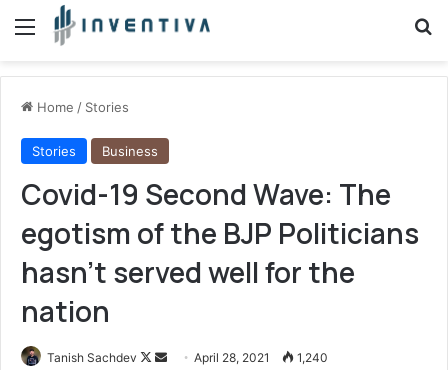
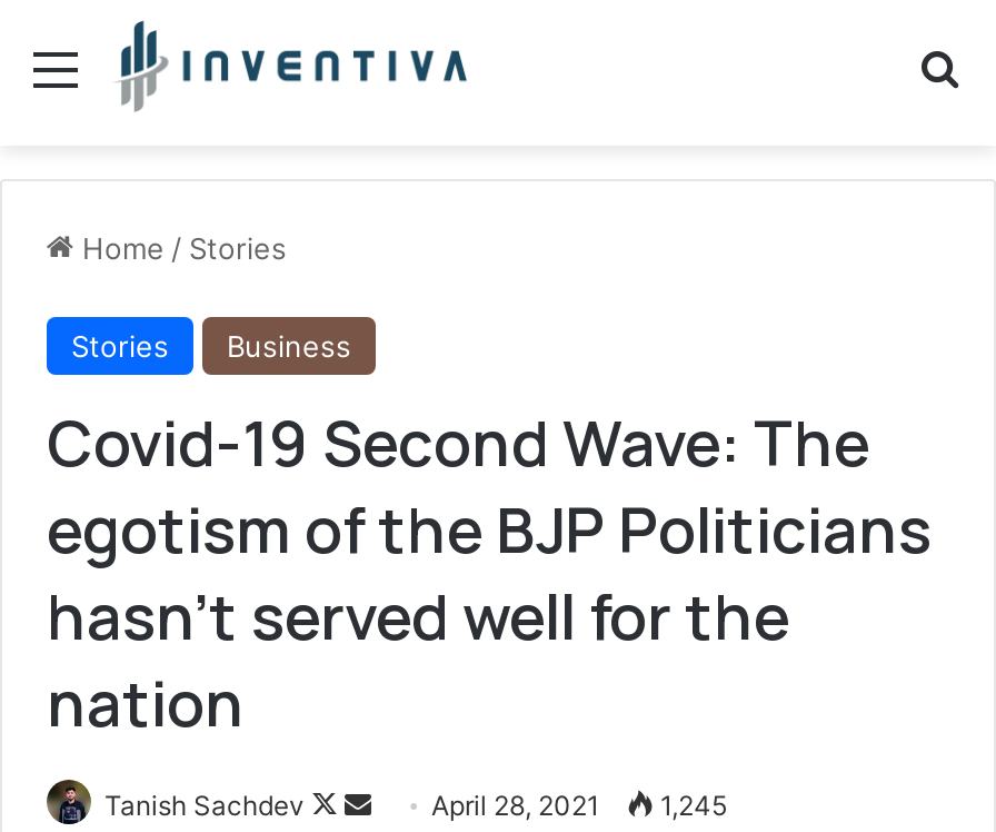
- 1,240
+ 1,245
